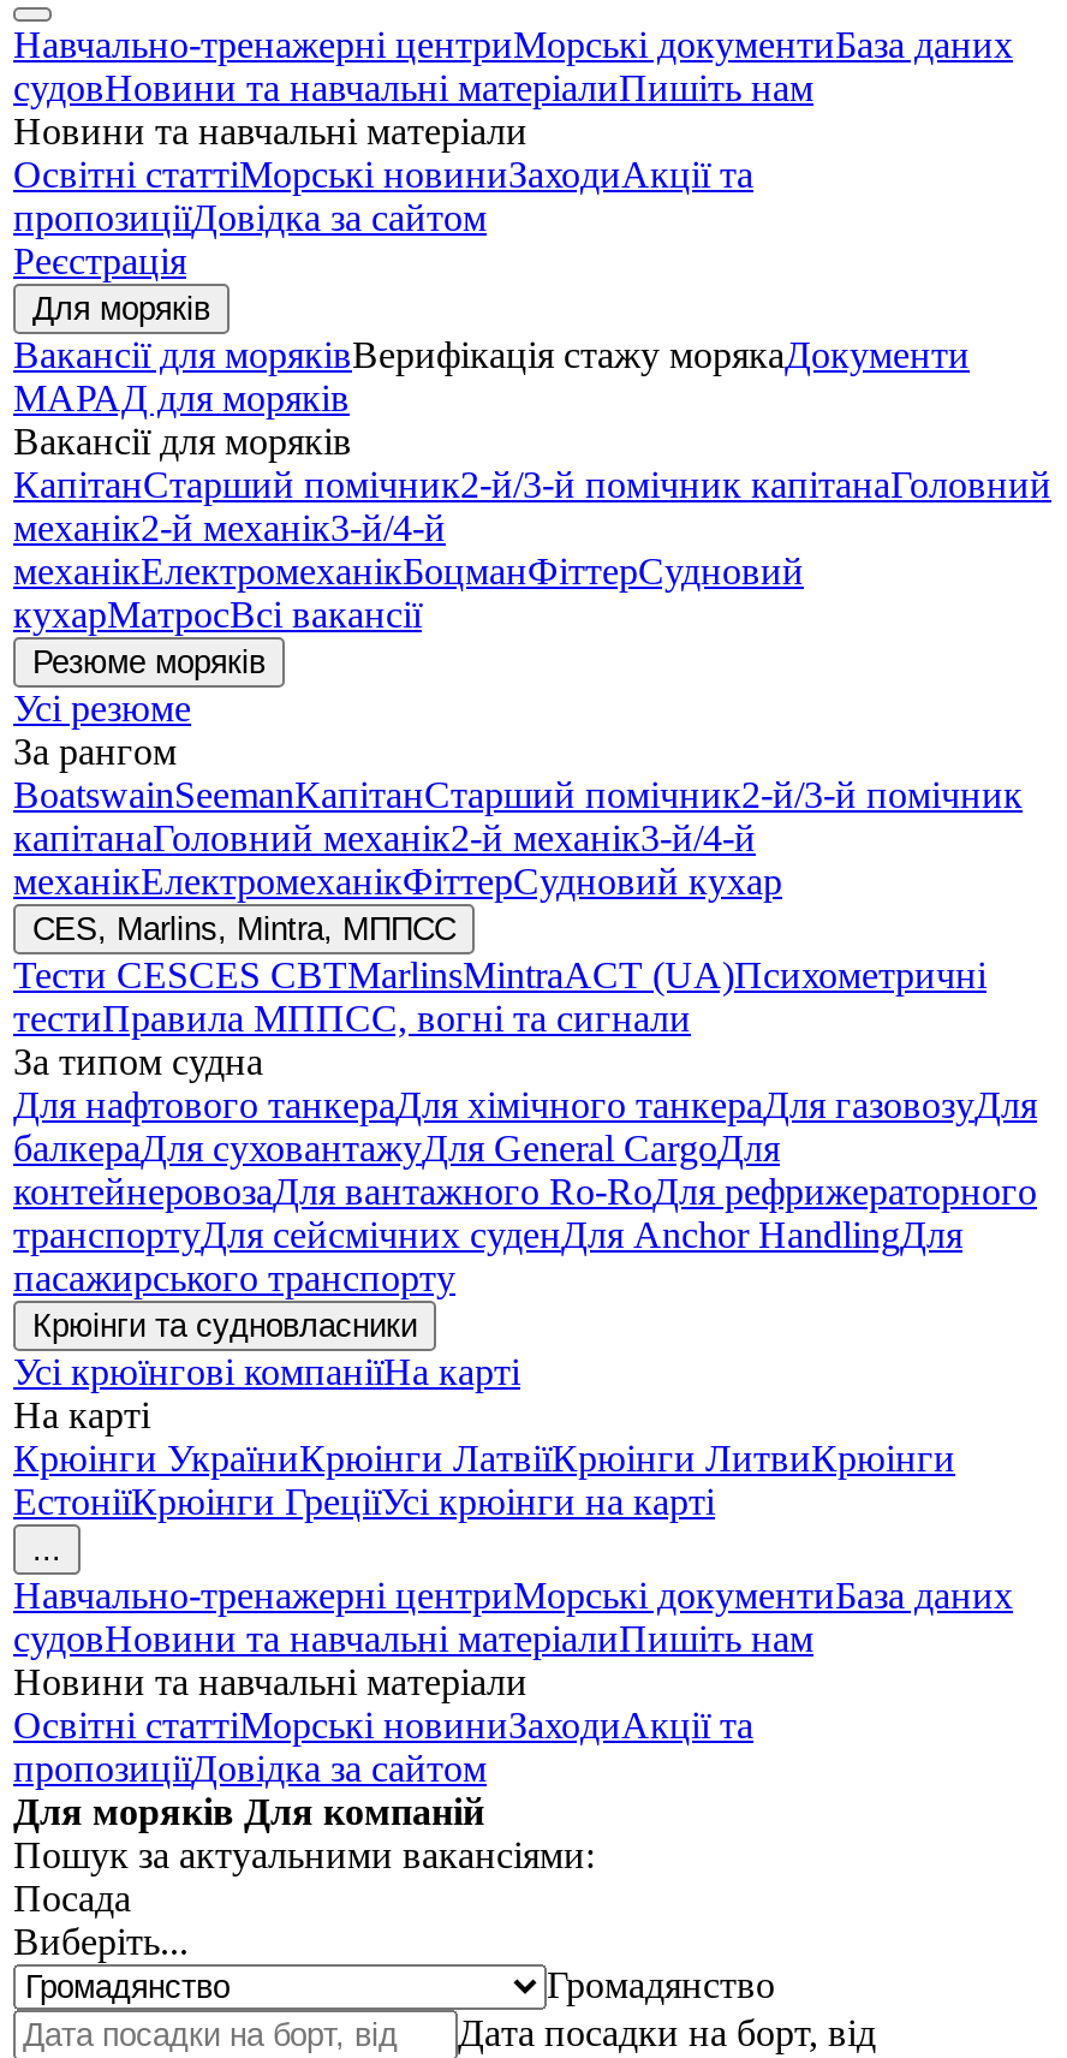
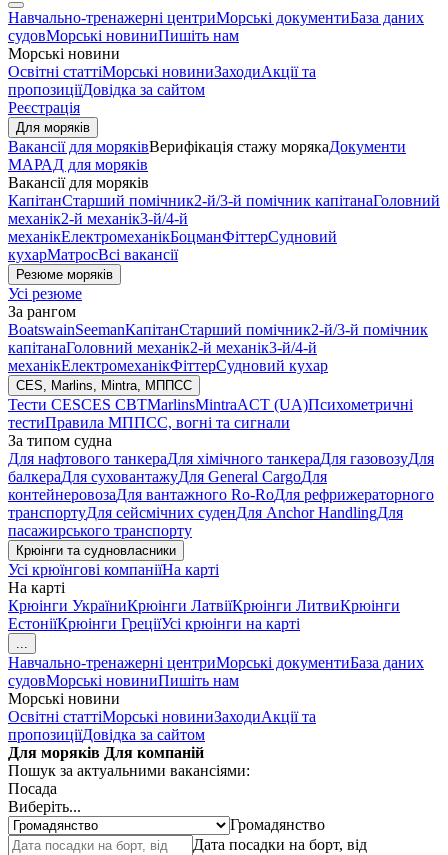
- судовНовини та навчальні матеріалиПишіть нам
- Новини та навчальні матеріали
+ судовМорські новиниПишіть нам
+ Морські новини

- судовНовини та навчальні матеріалиПишіть нам
- Новини та навчальні матеріали
+ судовМорські новиниПишіть нам
+ Морські новини
